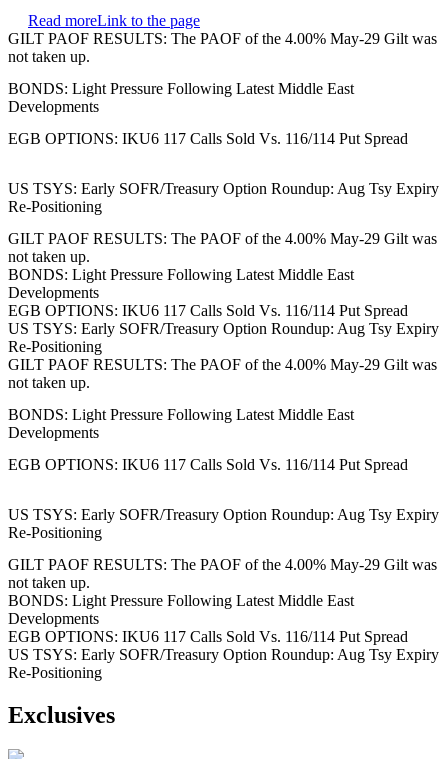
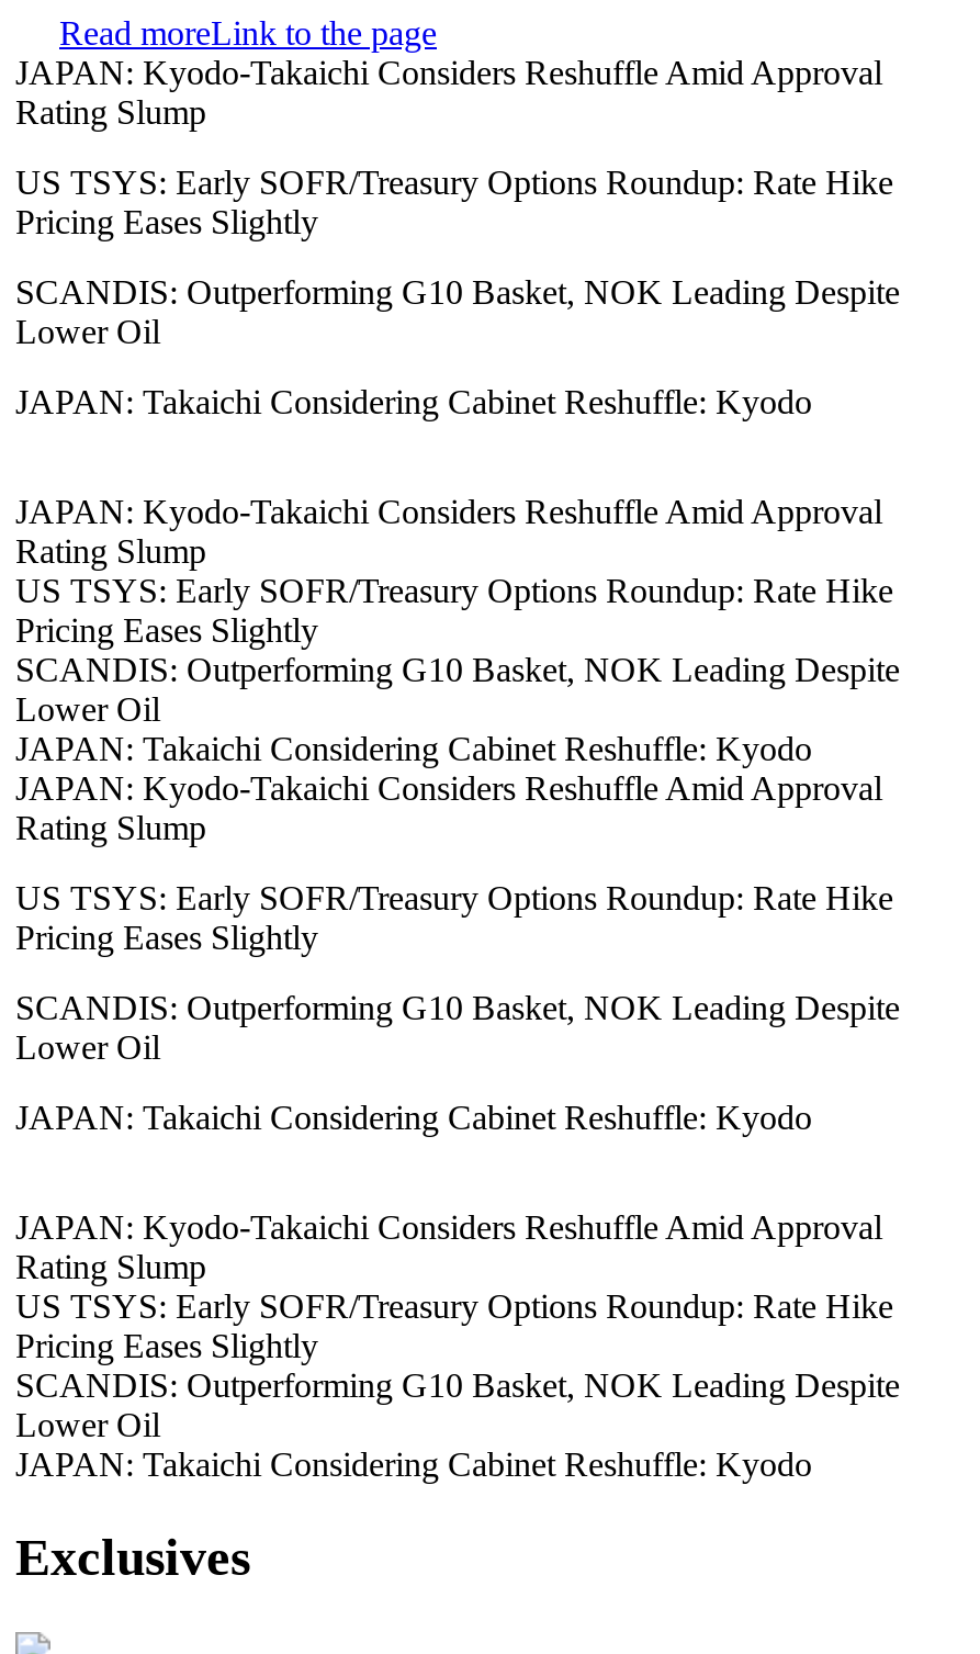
- GILT PAOF RESULTS: The PAOF of the 4.00% May-29 Gilt was
- not taken up.
+ JAPAN: Kyodo-Takaichi Considers Reshuffle Amid Approval
+ Rating Slump

- BONDS: Light Pressure Following Latest Middle East
- Developments
+ US TSYS: Early SOFR/Treasury Options Roundup: Rate Hike
+ Pricing Eases Slightly

- EGB OPTIONS: IKU6 117 Calls Sold Vs. 116/114 Put Spread
+ SCANDIS: Outperforming G10 Basket, NOK Leading Despite
+ Lower Oil

- US TSYS: Early SOFR/Treasury Option Roundup: Aug Tsy Expiry
- Re-Positioning
+ JAPAN: Takaichi Considering Cabinet Reshuffle: Kyodo

- GILT PAOF RESULTS: The PAOF of the 4.00% May-29 Gilt was
- not taken up.
- BONDS: Light Pressure Following Latest Middle East
- Developments
- EGB OPTIONS: IKU6 117 Calls Sold Vs. 116/114 Put Spread
- US TSYS: Early SOFR/Treasury Option Roundup: Aug Tsy Expiry
- Re-Positioning
- GILT PAOF RESULTS: The PAOF of the 4.00% May-29 Gilt was
- not taken up.
+ JAPAN: Kyodo-Takaichi Considers Reshuffle Amid Approval
+ Rating Slump
+ US TSYS: Early SOFR/Treasury Options Roundup: Rate Hike
+ Pricing Eases Slightly
+ SCANDIS: Outperforming G10 Basket, NOK Leading Despite
+ Lower Oil
+ JAPAN: Takaichi Considering Cabinet Reshuffle: Kyodo
+ JAPAN: Kyodo-Takaichi Considers Reshuffle Amid Approval
+ Rating Slump

- BONDS: Light Pressure Following Latest Middle East
- Developments
+ US TSYS: Early SOFR/Treasury Options Roundup: Rate Hike
+ Pricing Eases Slightly

- EGB OPTIONS: IKU6 117 Calls Sold Vs. 116/114 Put Spread
+ SCANDIS: Outperforming G10 Basket, NOK Leading Despite
+ Lower Oil

- US TSYS: Early SOFR/Treasury Option Roundup: Aug Tsy Expiry
- Re-Positioning
+ JAPAN: Takaichi Considering Cabinet Reshuffle: Kyodo

- GILT PAOF RESULTS: The PAOF of the 4.00% May-29 Gilt was
- not taken up.
- BONDS: Light Pressure Following Latest Middle East
- Developments
- EGB OPTIONS: IKU6 117 Calls Sold Vs. 116/114 Put Spread
- US TSYS: Early SOFR/Treasury Option Roundup: Aug Tsy Expiry
- Re-Positioning
+ JAPAN: Kyodo-Takaichi Considers Reshuffle Amid Approval
+ Rating Slump
+ US TSYS: Early SOFR/Treasury Options Roundup: Rate Hike
+ Pricing Eases Slightly
+ SCANDIS: Outperforming G10 Basket, NOK Leading Despite
+ Lower Oil
+ JAPAN: Takaichi Considering Cabinet Reshuffle: Kyodo
